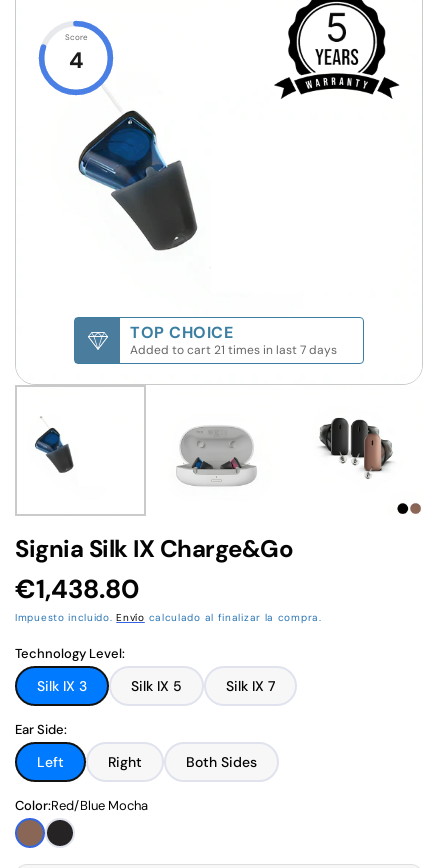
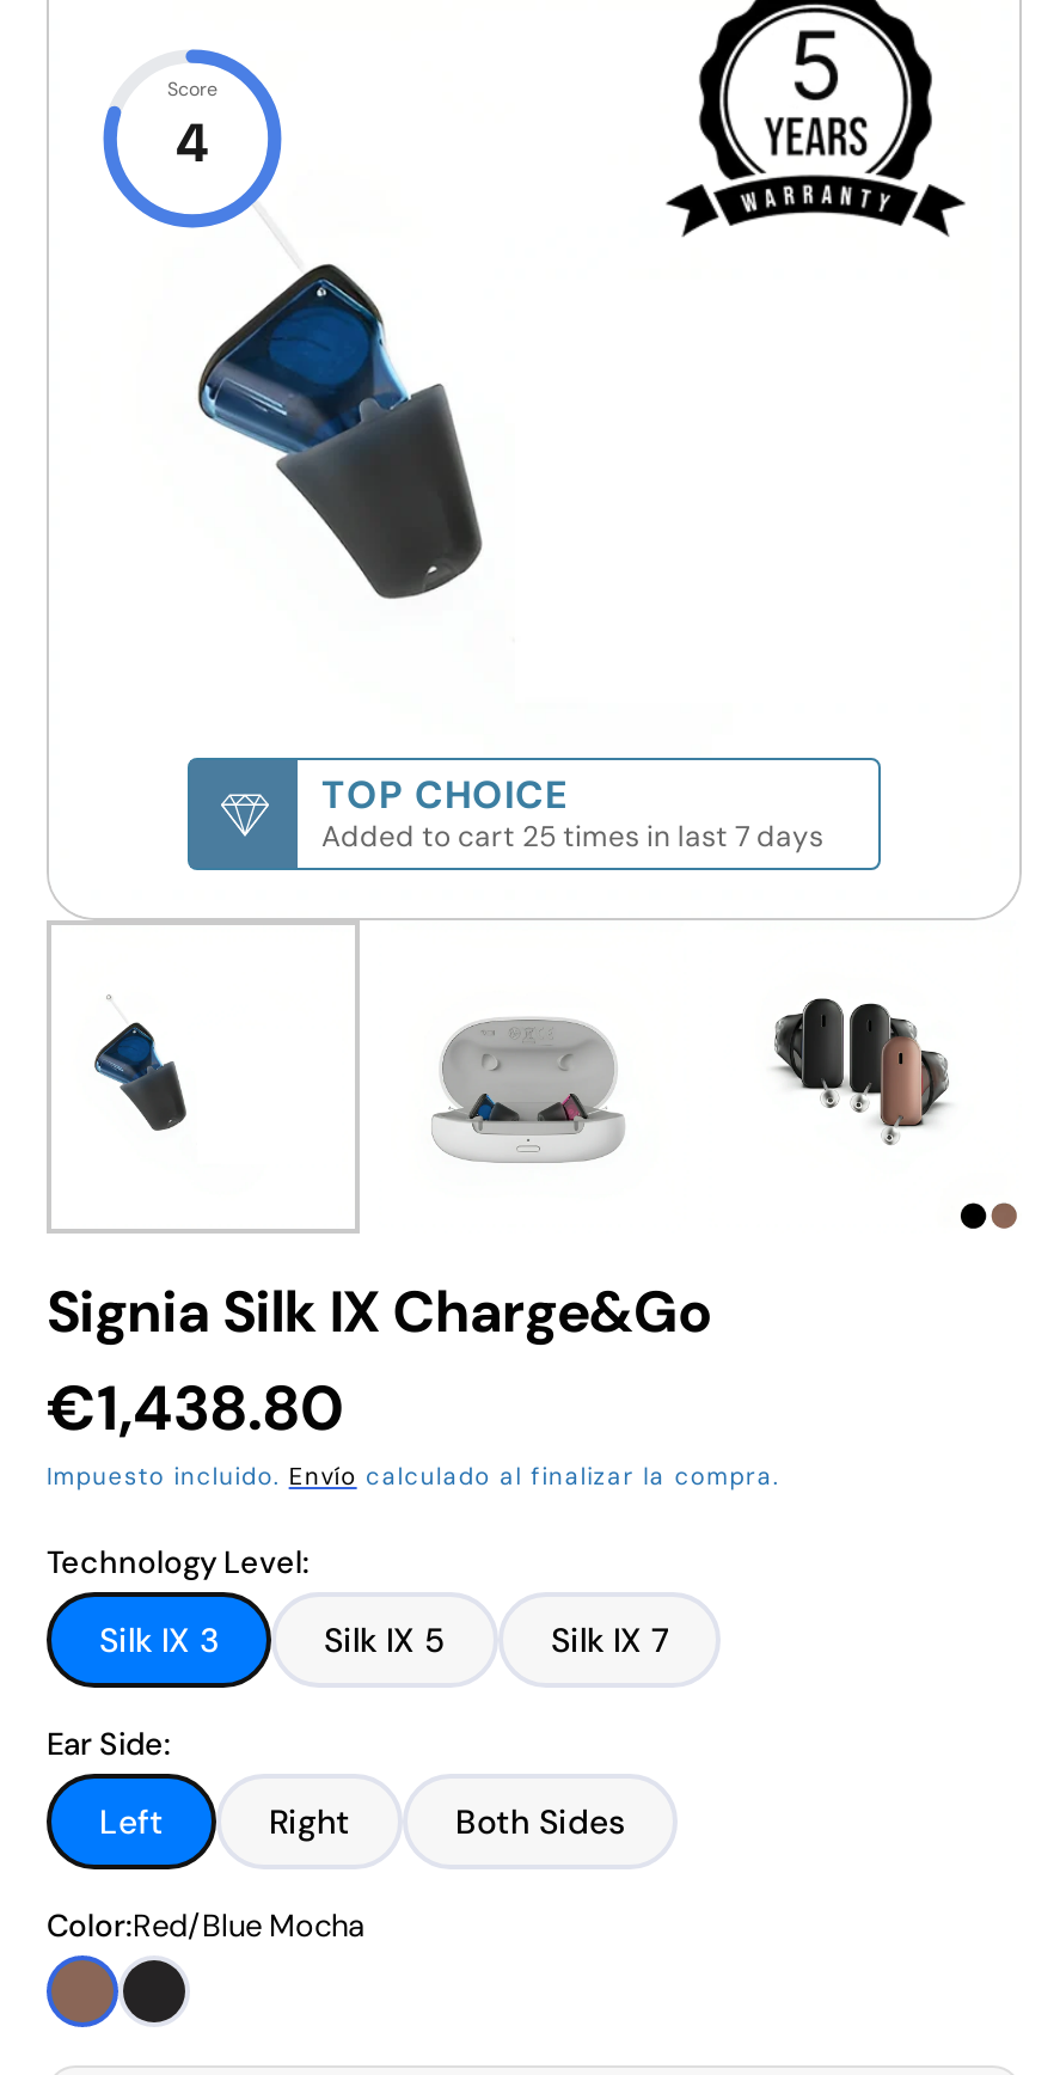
- Added to cart 21 times in last 7 days
+ Added to cart 25 times in last 7 days
